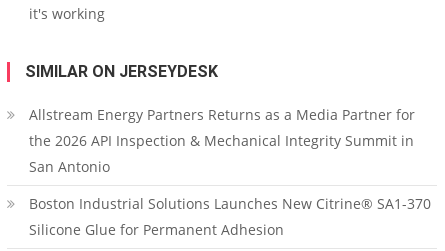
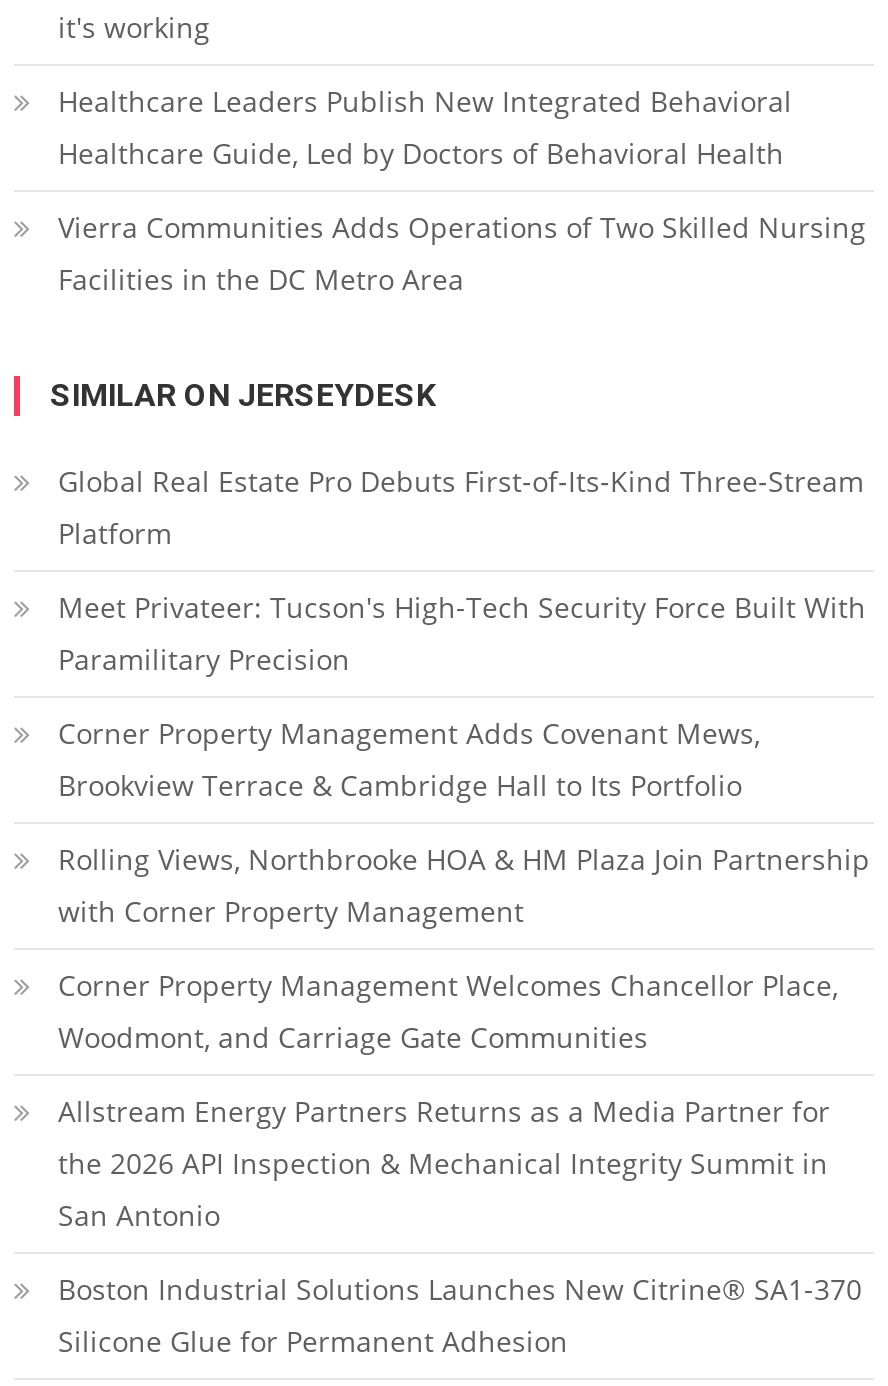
+ Healthcare Leaders Publish New Integrated Behavioral
+ Healthcare Guide, Led by Doctors of Behavioral Health
+ Vierra Communities Adds Operations of Two Skilled Nursing
+ Facilities in the DC Metro Area

+ Global Real Estate Pro Debuts First‑of‑Its‑Kind Three‑Stream
+ Platform
+ Meet Privateer: Tucson's High-Tech Security Force Built With
+ Paramilitary Precision
+ Corner Property Management Adds Covenant Mews,
+ Brookview Terrace & Cambridge Hall to Its Portfolio
+ Rolling Views, Northbrooke HOA & HM Plaza Join Partnership
+ with Corner Property Management
+ Corner Property Management Welcomes Chancellor Place,
+ Woodmont, and Carriage Gate Communities
